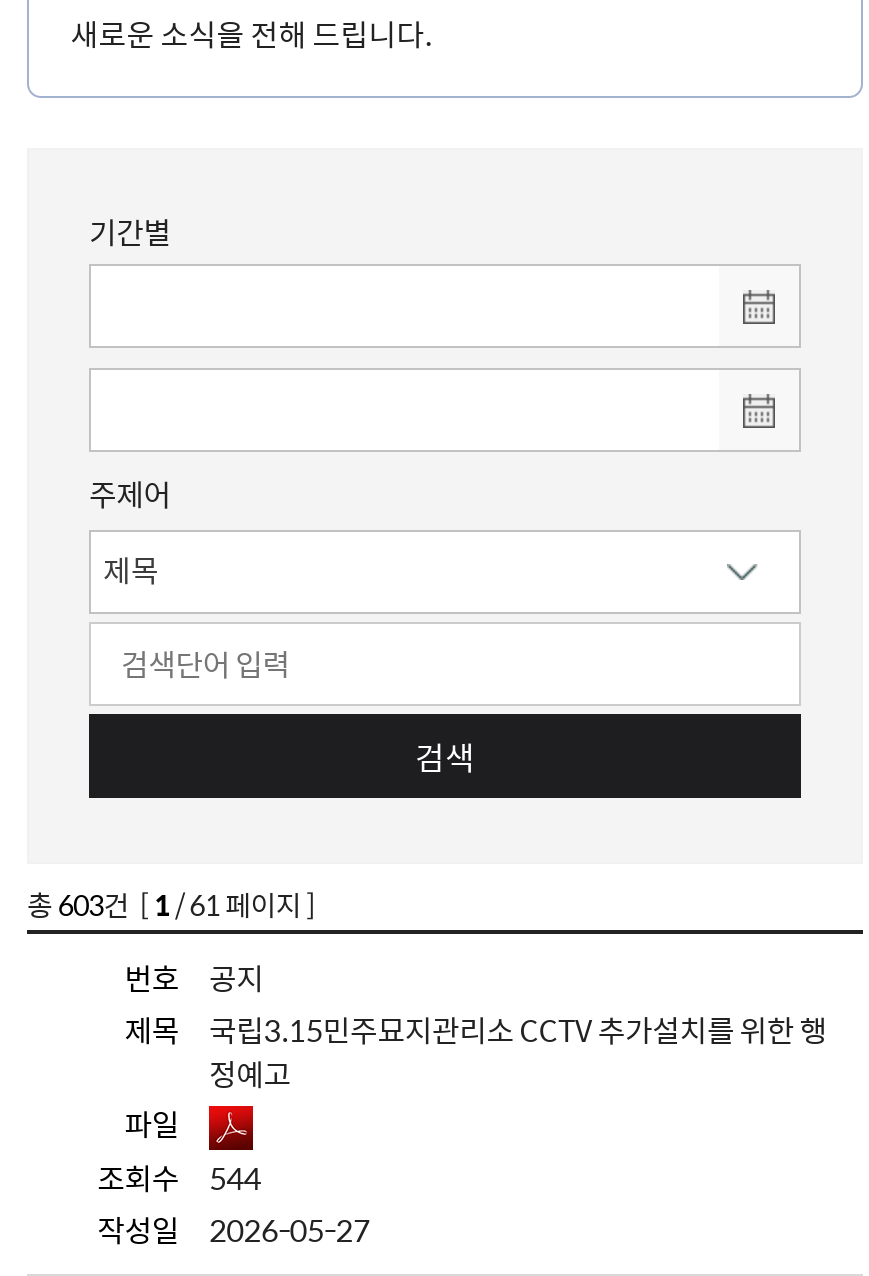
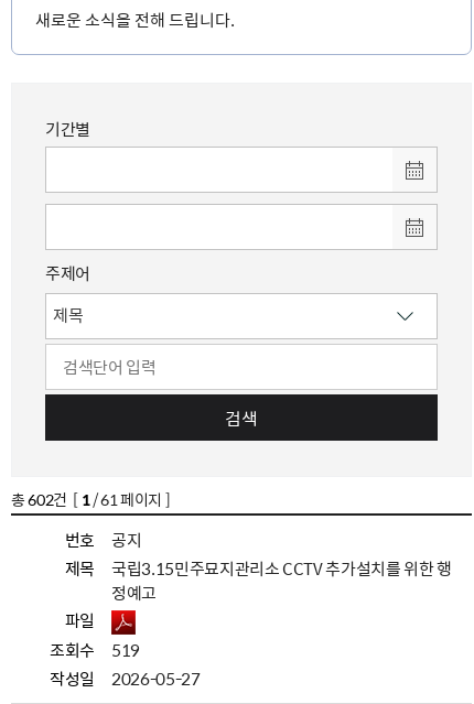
- 총 603건 [1 / 61 페이지 ]
+ 총 602건 [1 / 61 페이지 ]

- 조회수 544
+ 조회수 519
